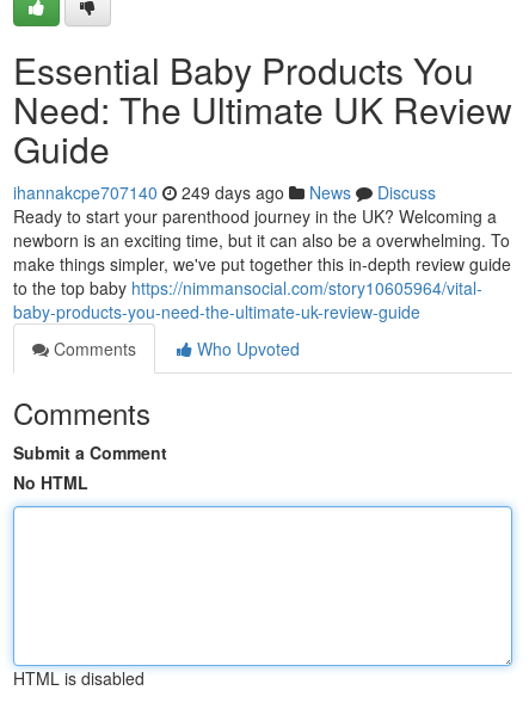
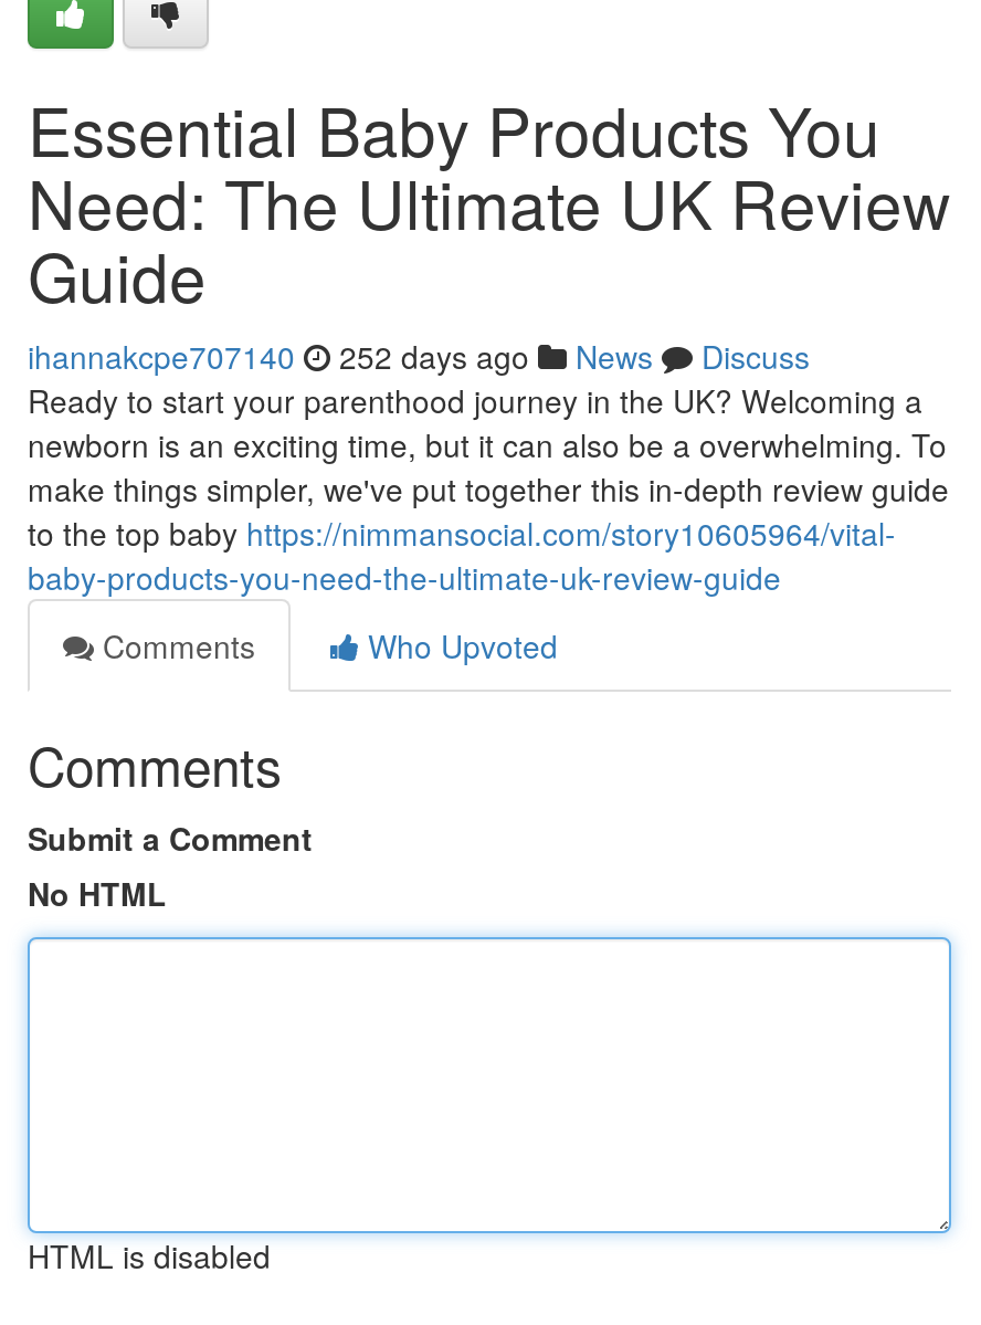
- ihannakcpe707140 249 days ago News Discuss
+ ihannakcpe707140 252 days ago News Discuss
